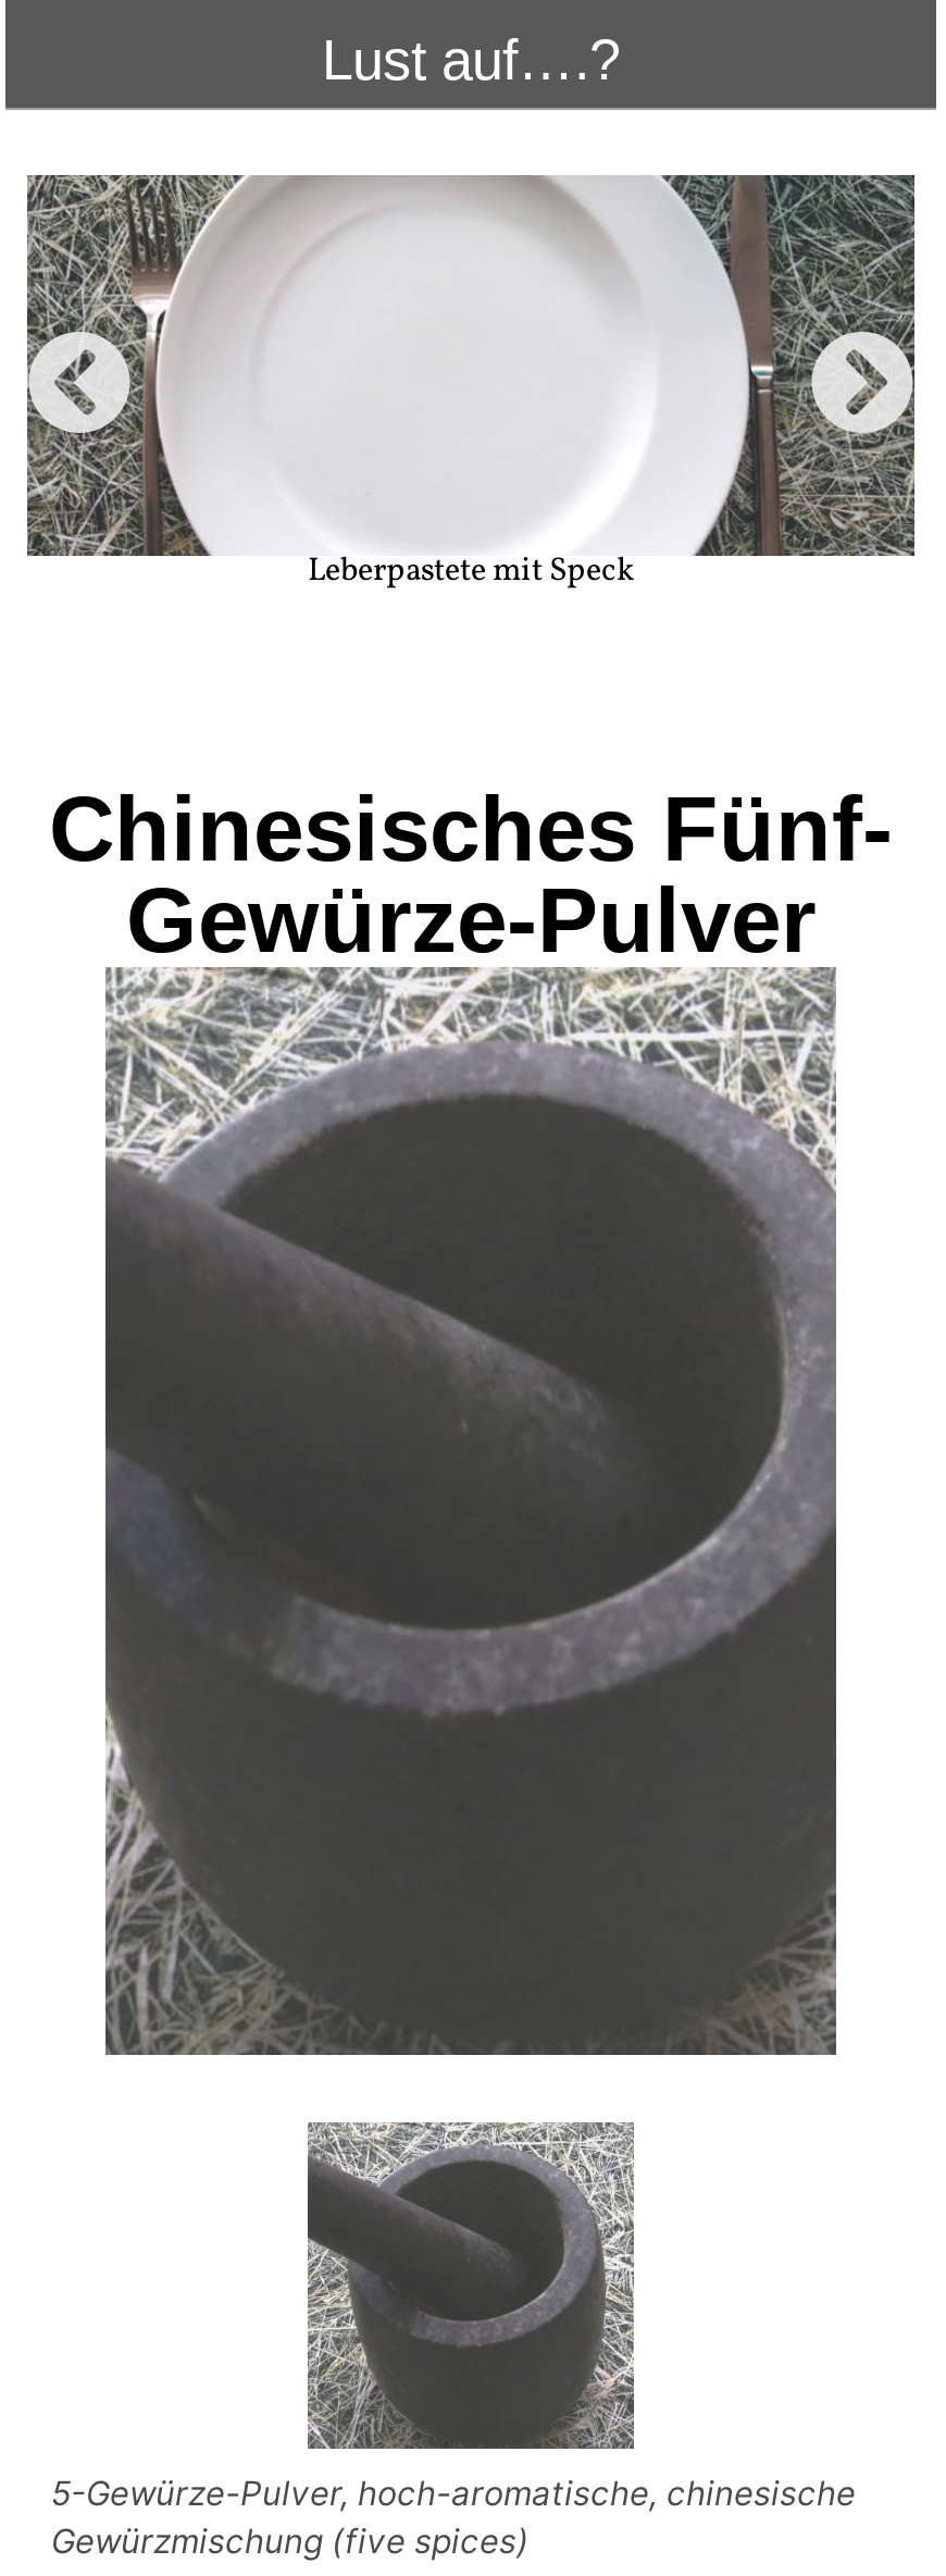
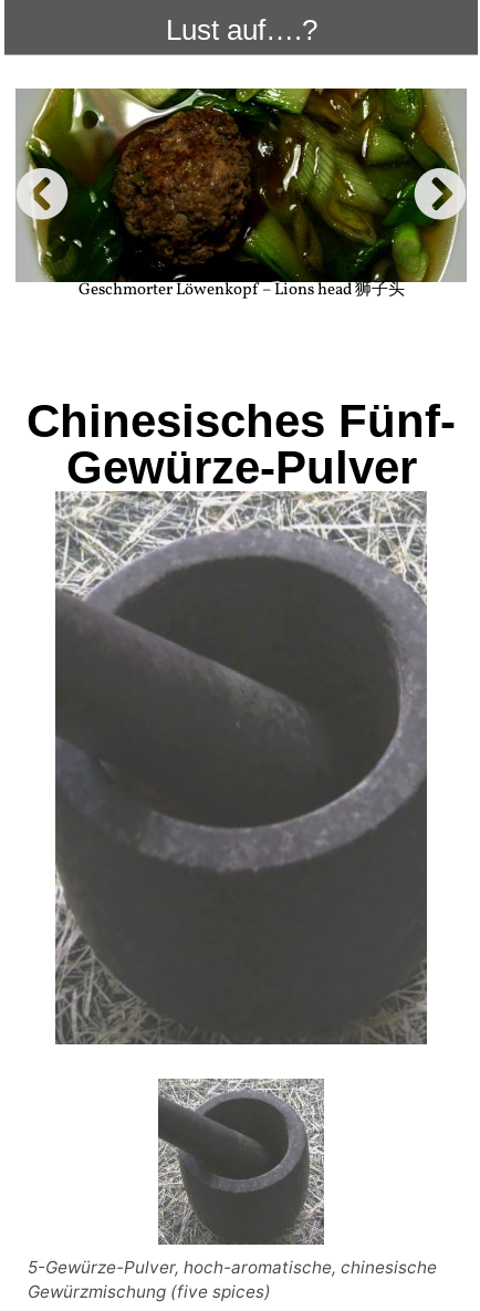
- [image]
- Leberpastete mit Speck
+ [image]
+ Geschmorter Löwenkopf – Lions head 狮子头
